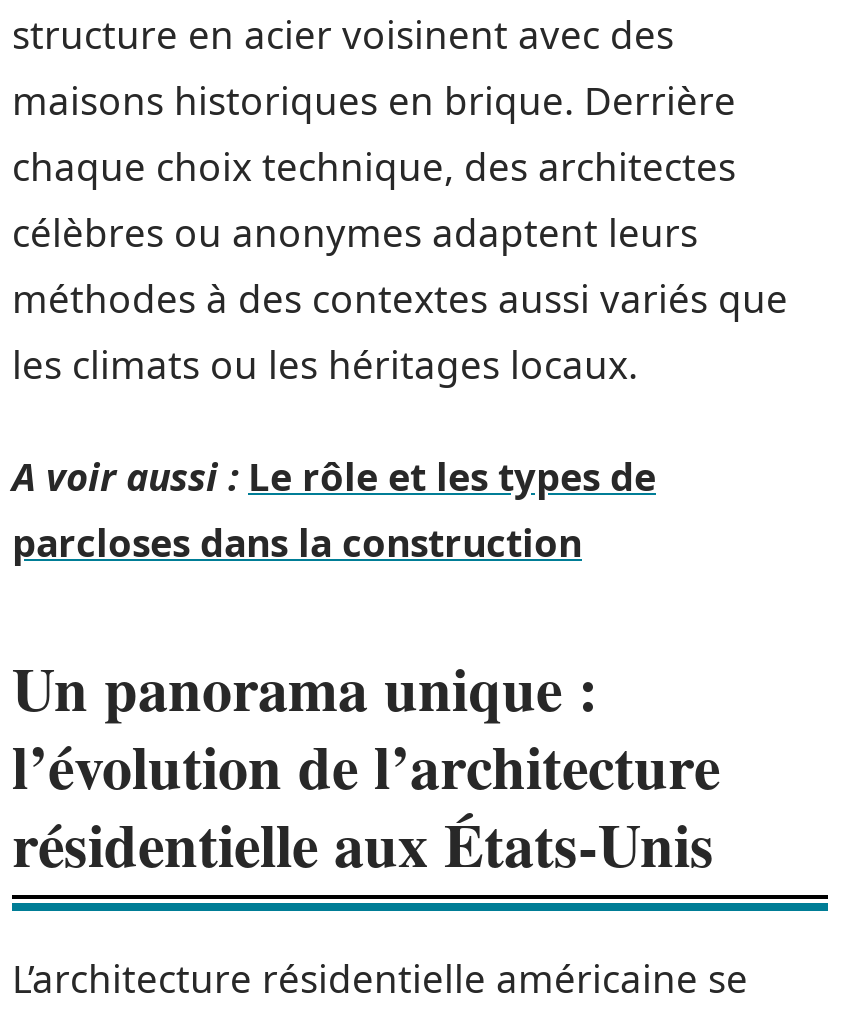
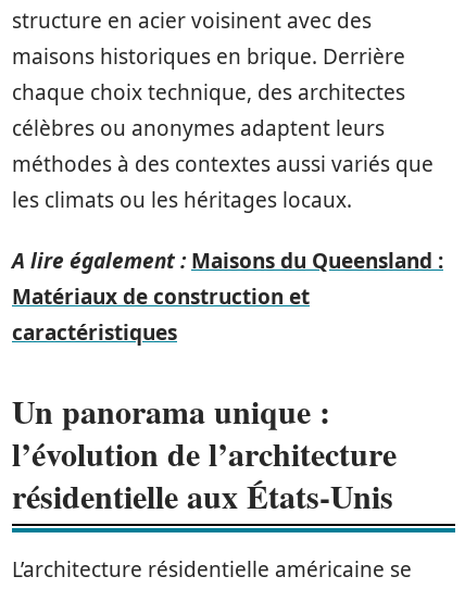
- A voir aussi : Le rôle et les types de
- parcloses dans la construction
+ A lire également : Maisons du Queensland :
+ Matériaux de construction et
+ caractéristiques
